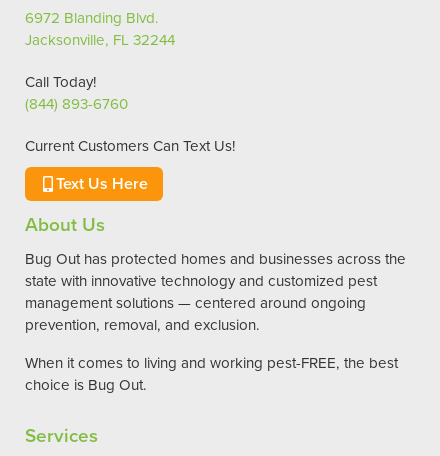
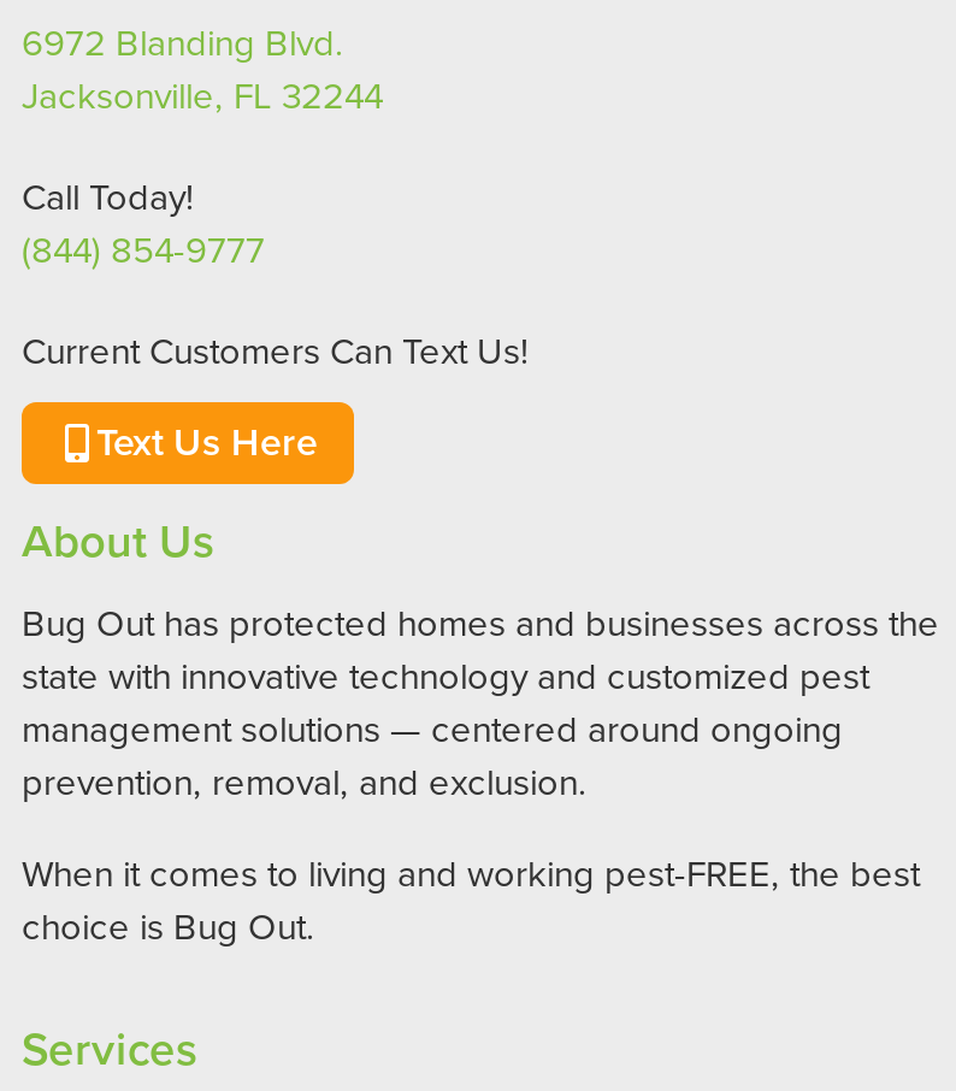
- (844) 893-6760
+ (844) 854-9777
